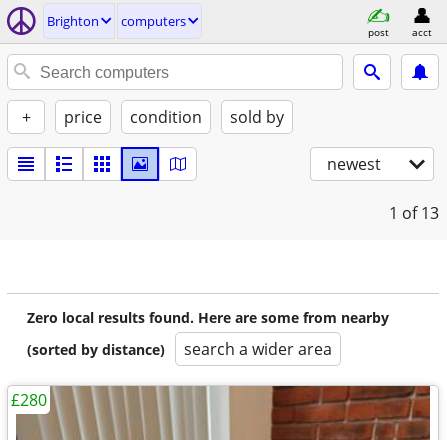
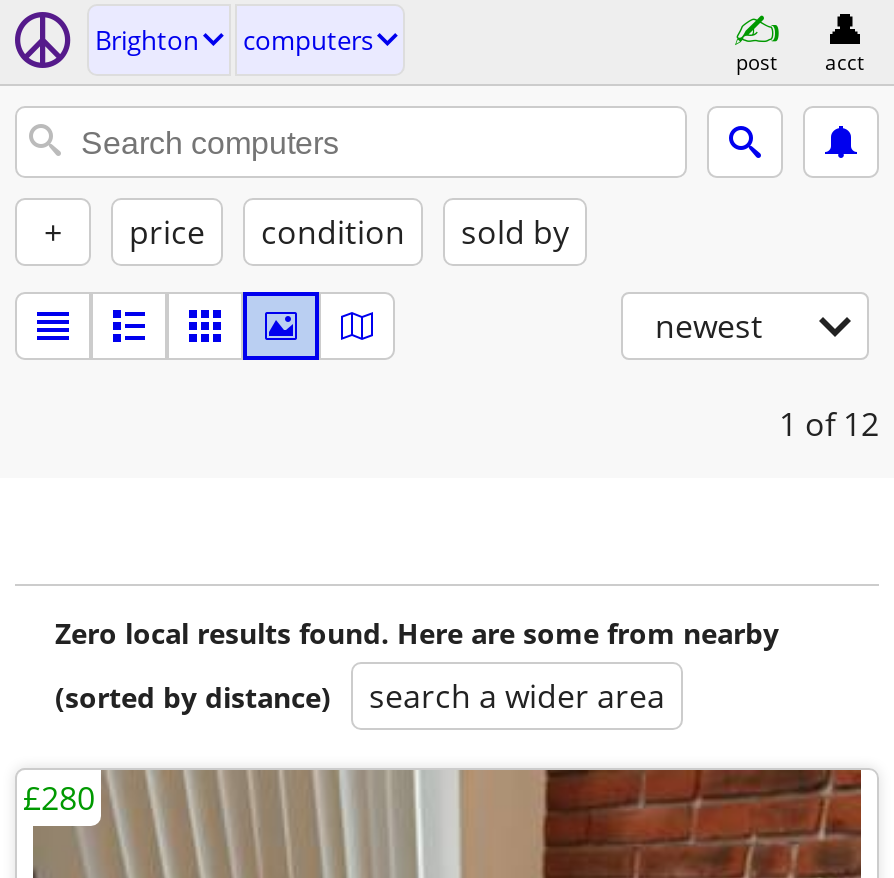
- 1 of 13
+ 1 of 12
